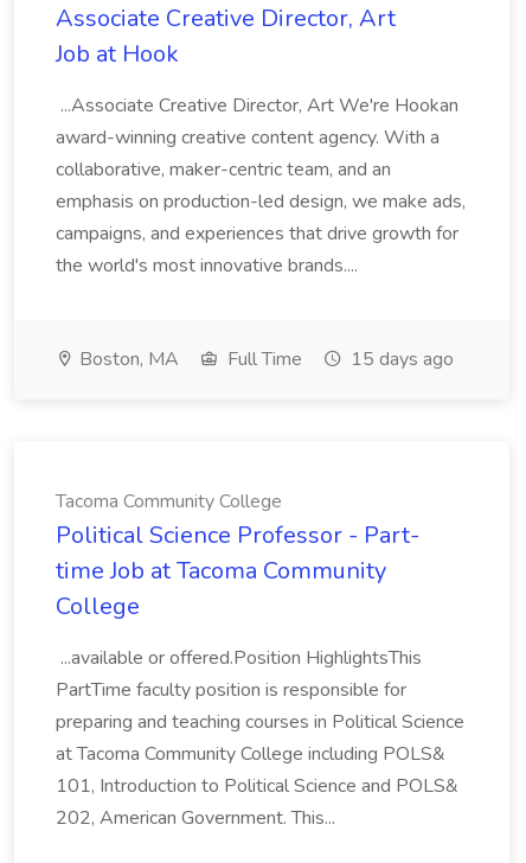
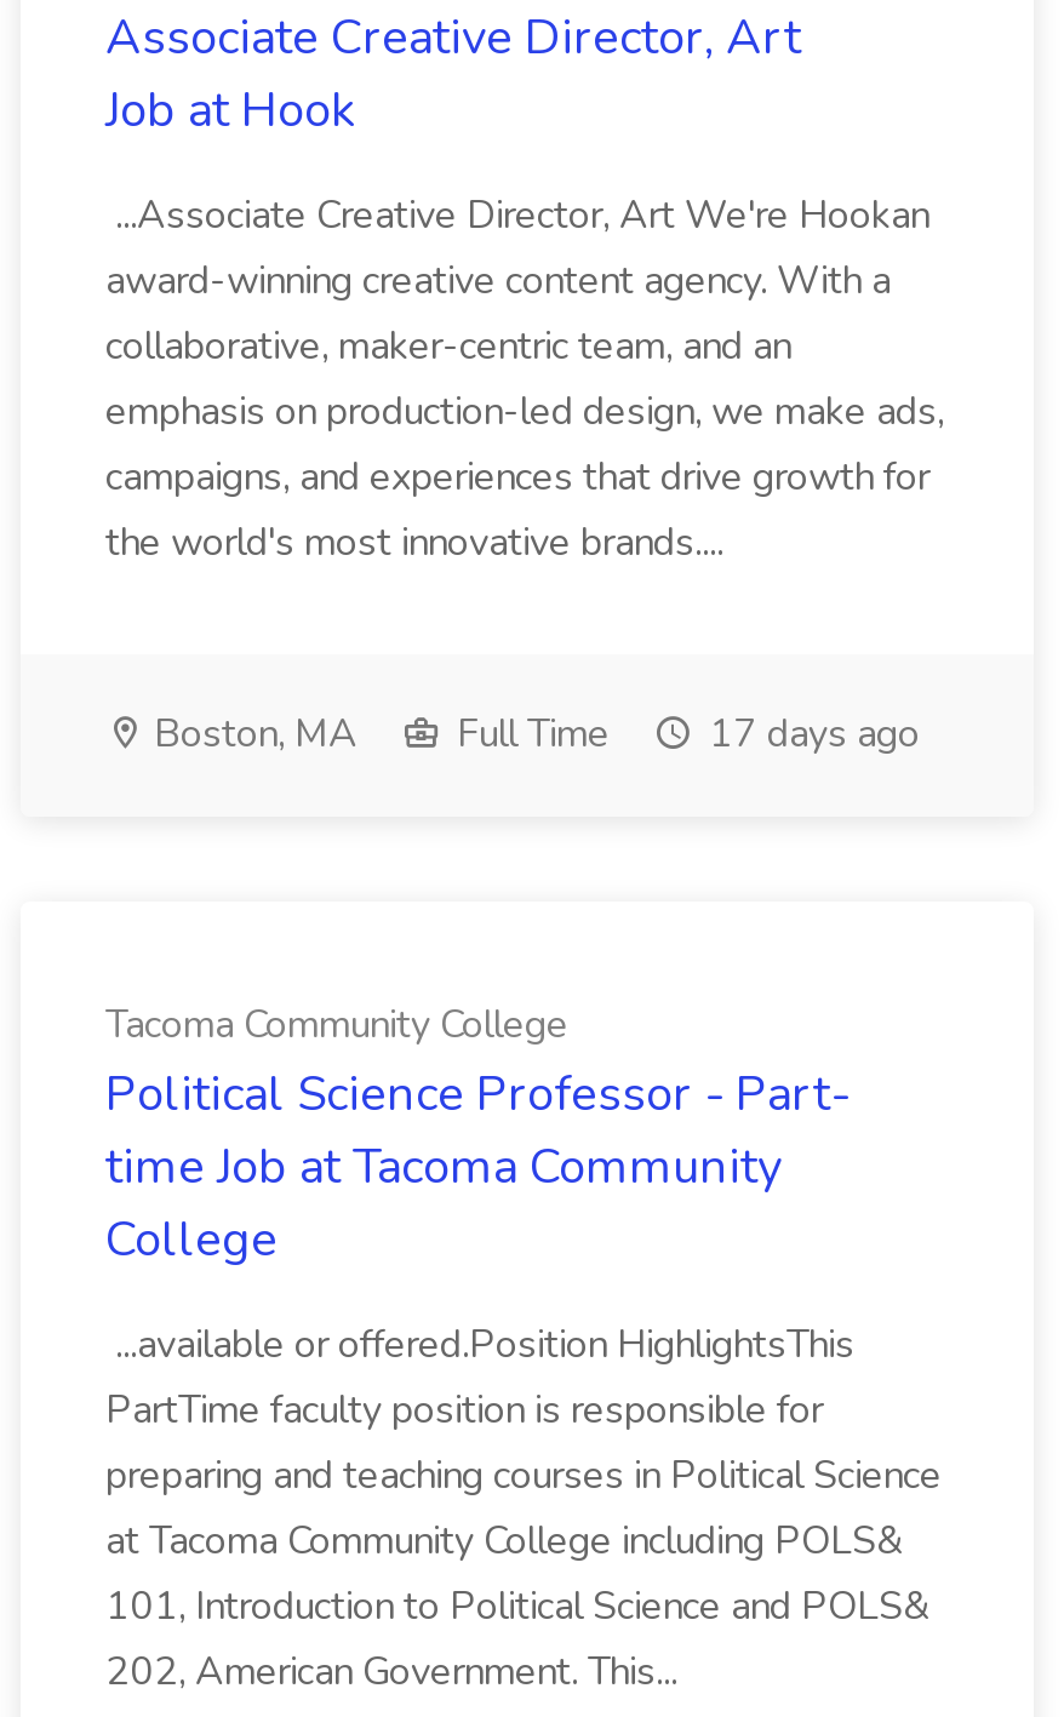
- Boston, MA Full Time 15 days ago
+ Boston, MA Full Time 17 days ago
